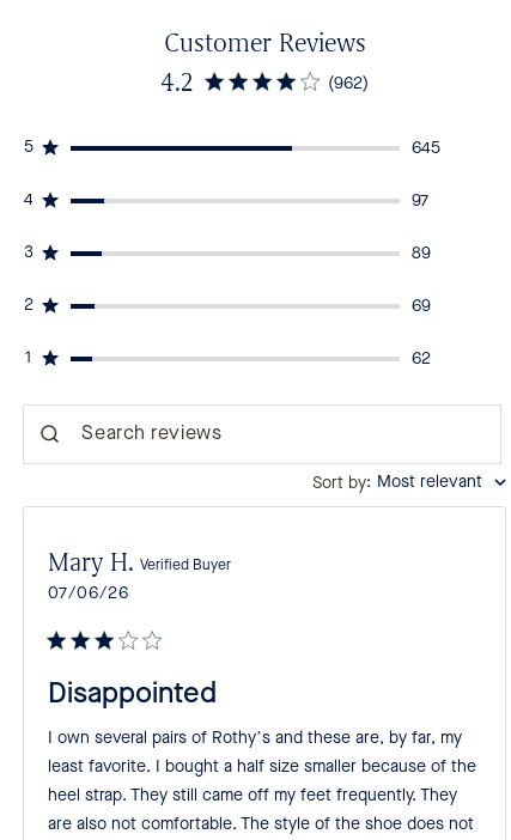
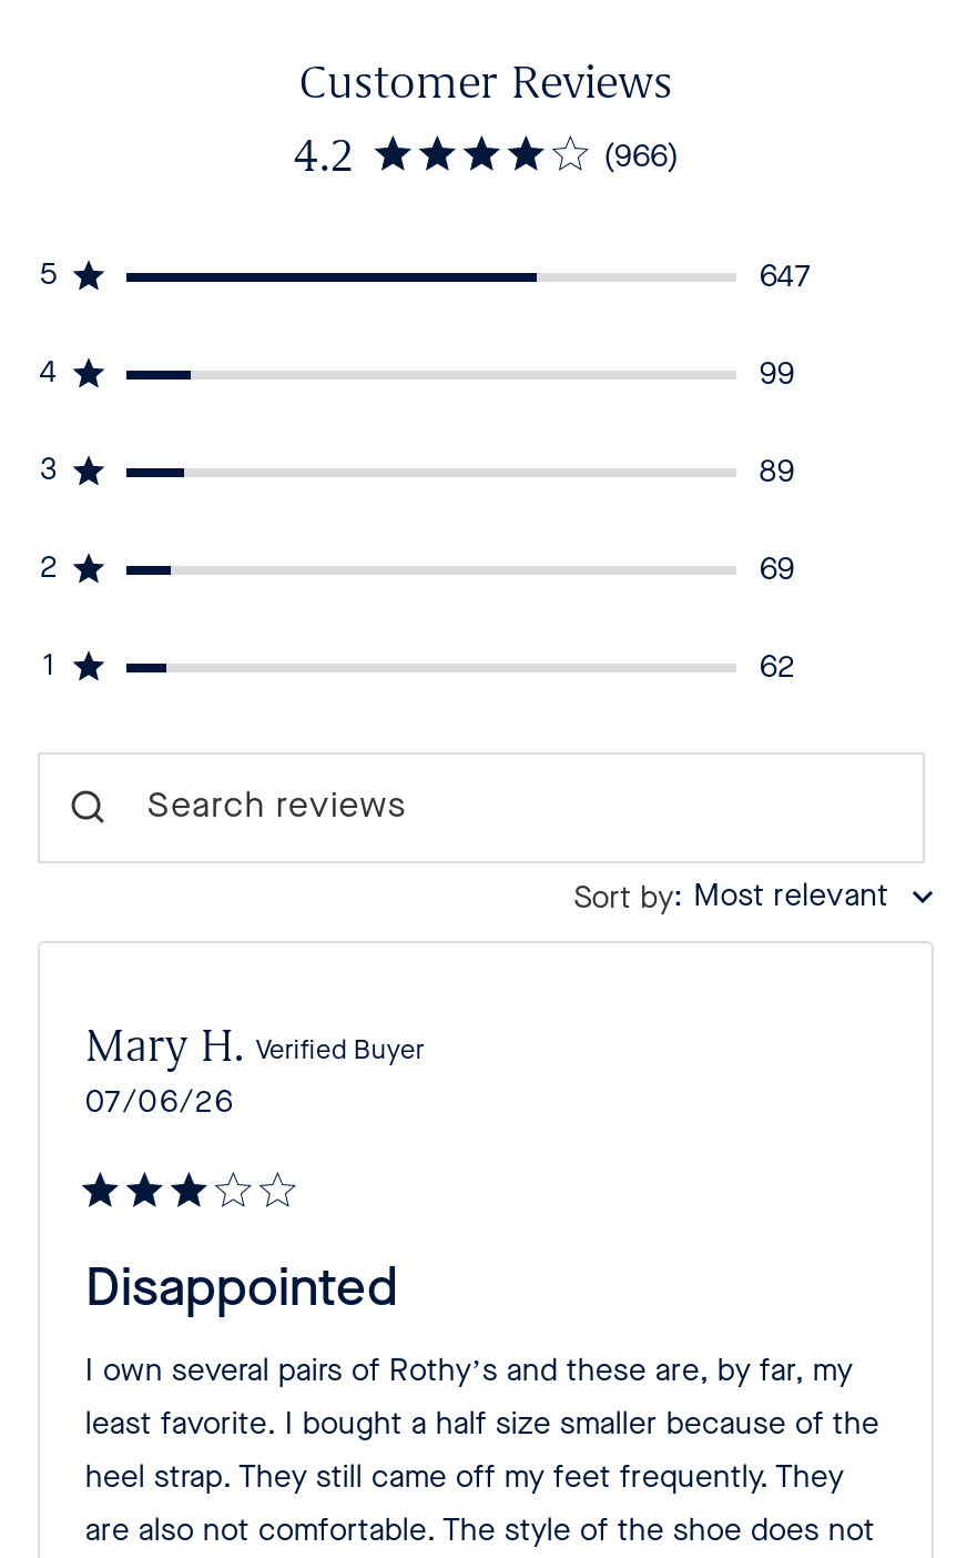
- (962)
+ (966)

- 645
+ 647

- 97
+ 99
